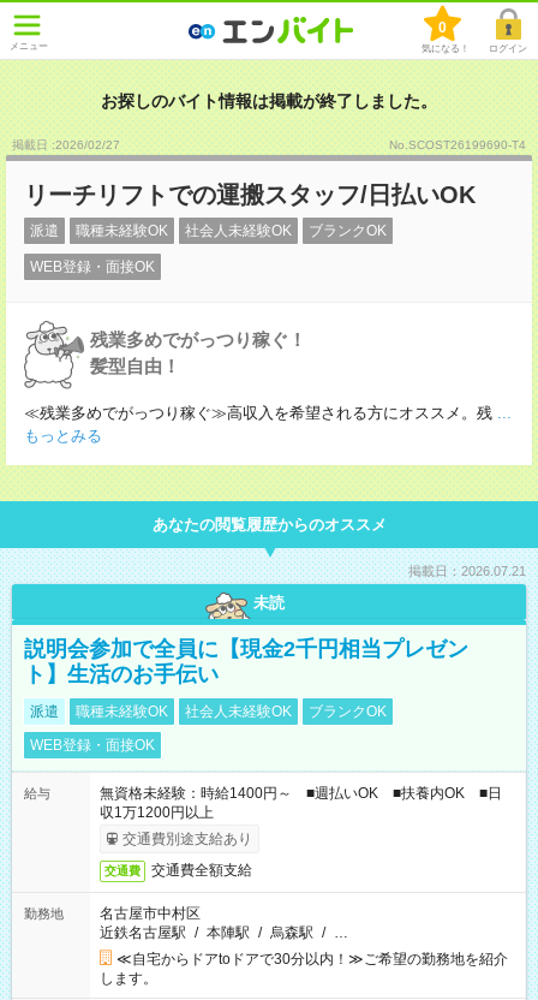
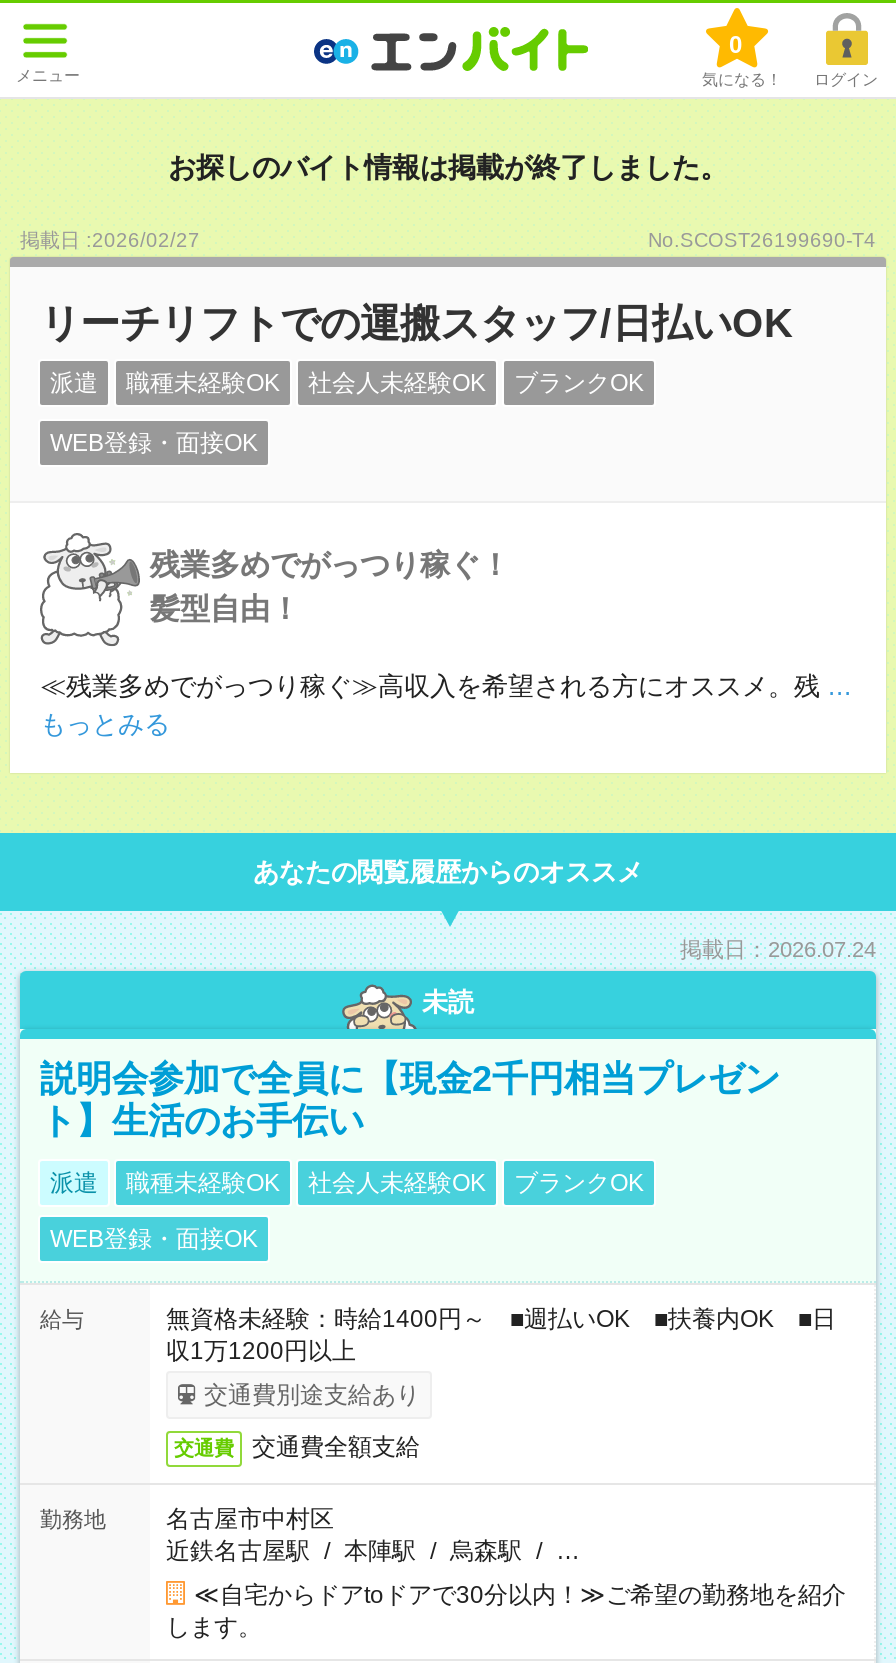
- 掲載日：2026.07.21
+ 掲載日：2026.07.24
